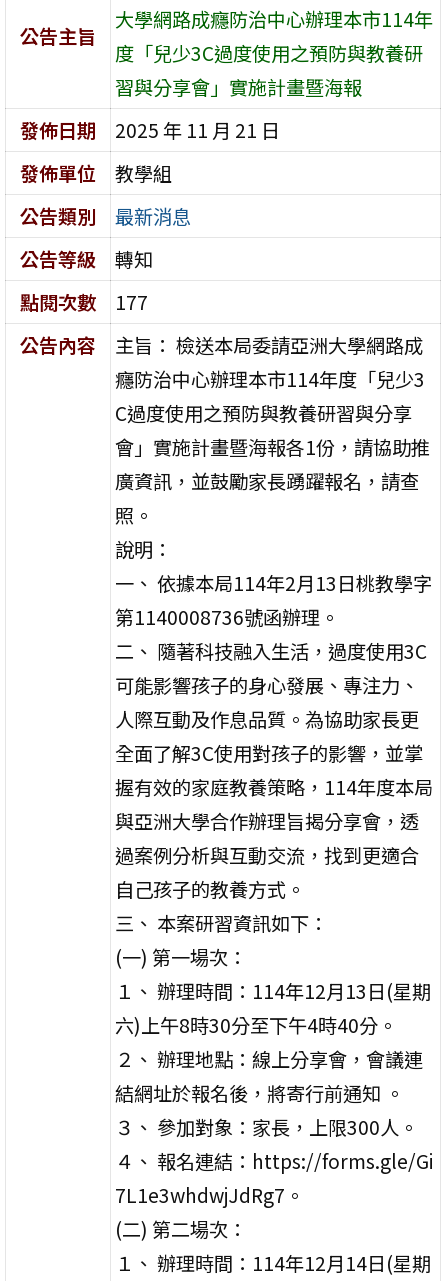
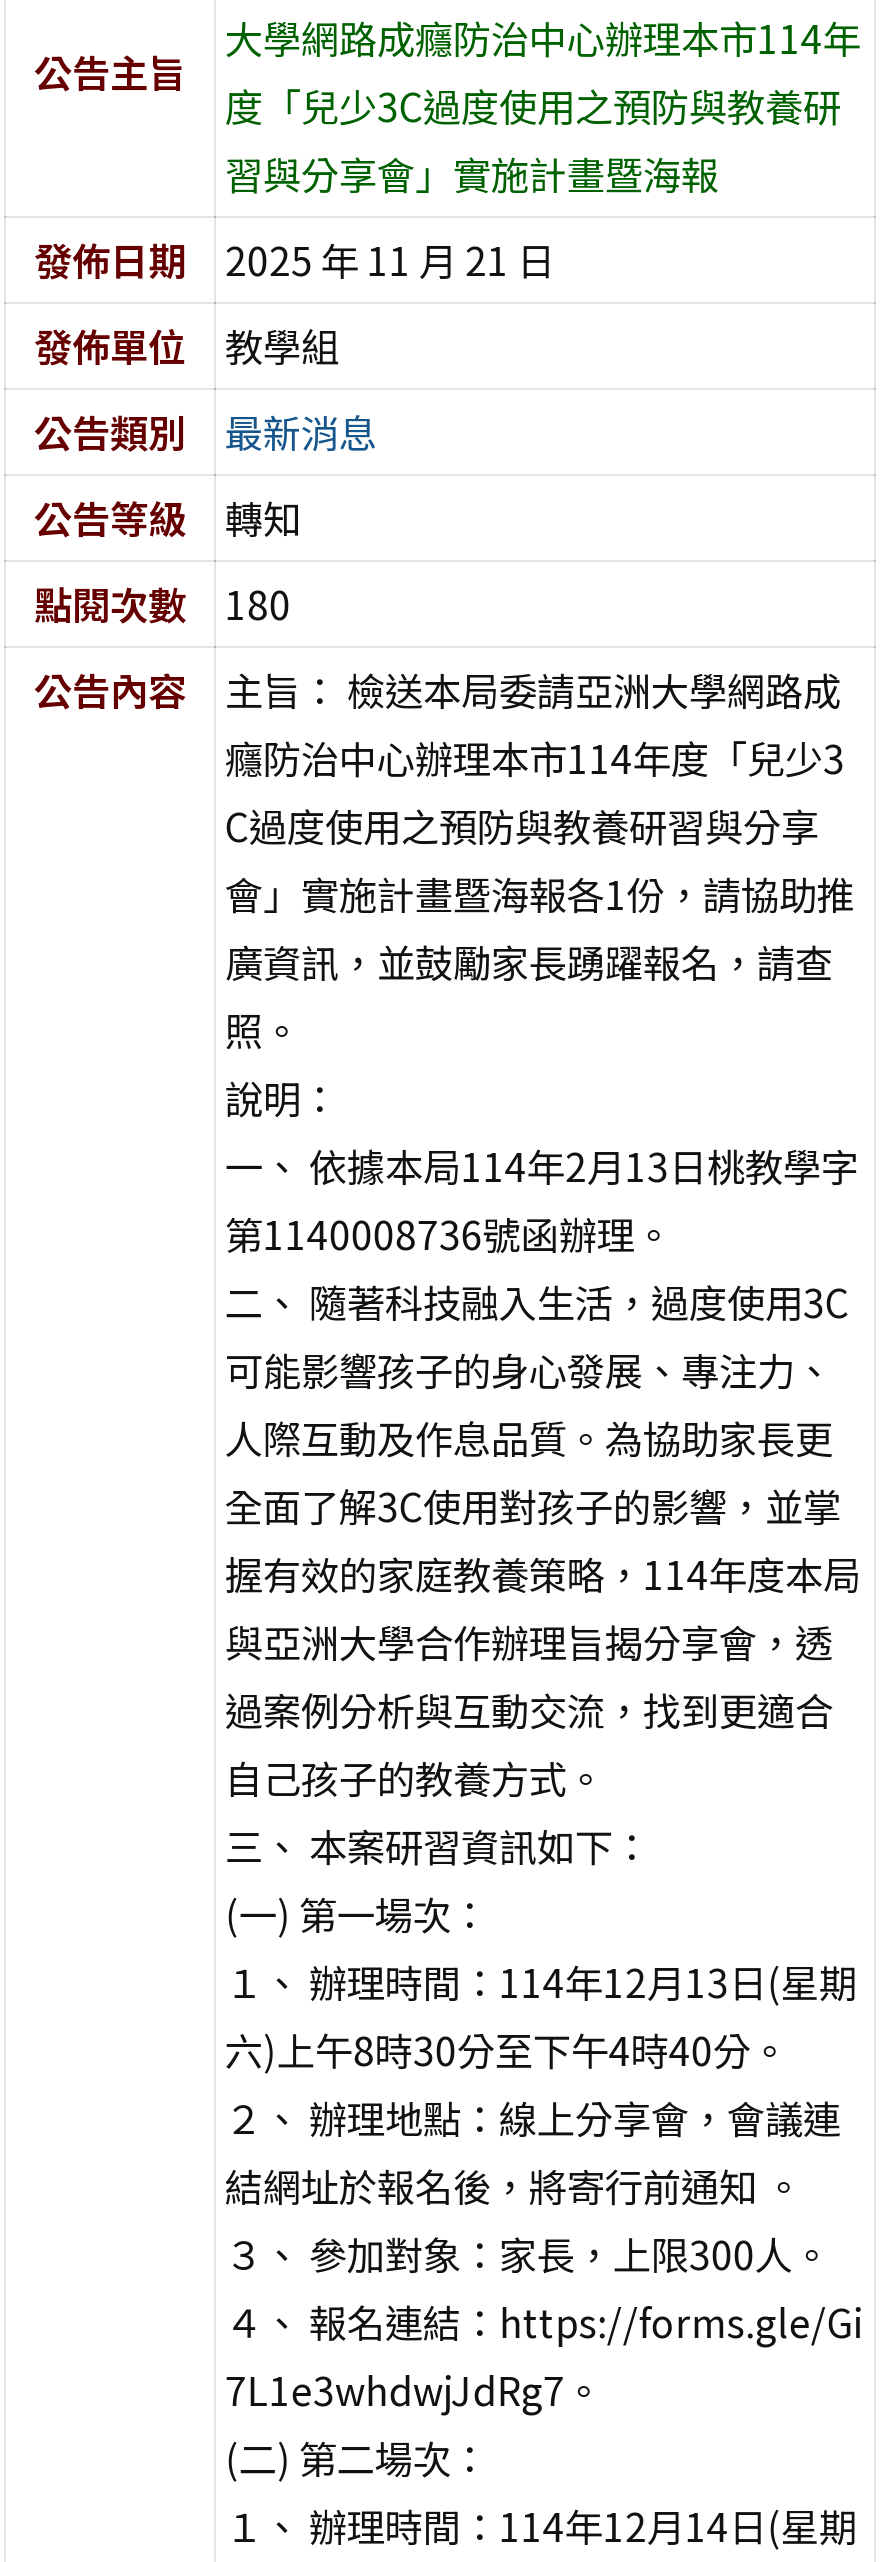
- 點閱次數 177
+ 點閱次數 180
